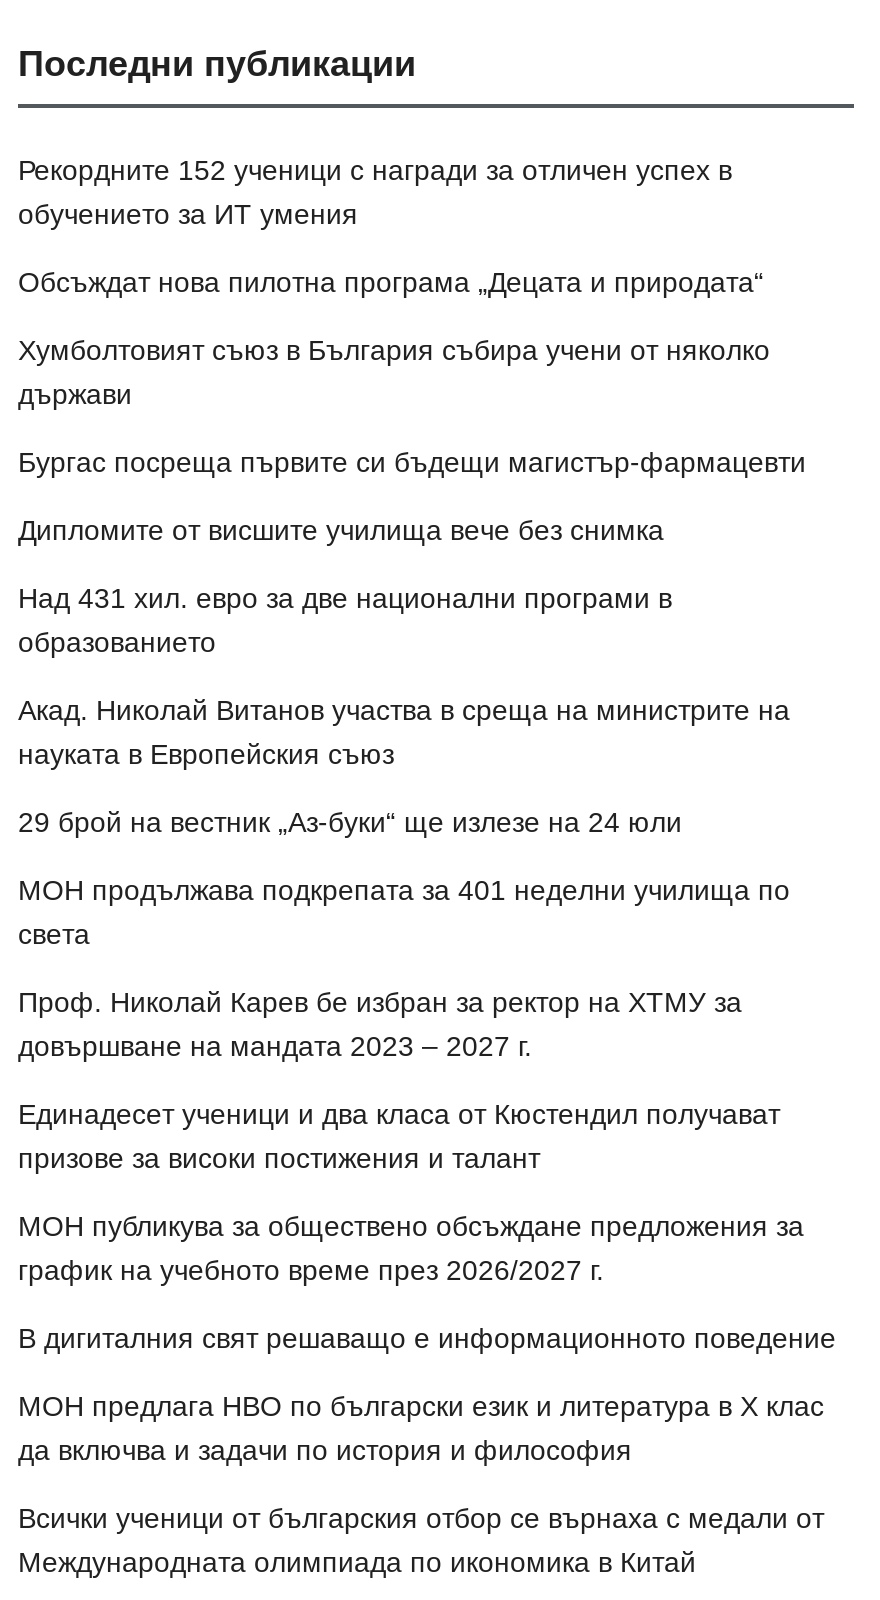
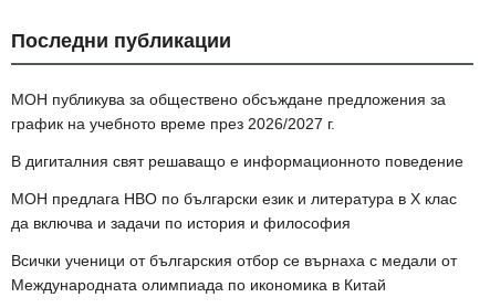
- Рекордните 152 ученици с награди за отличен успех в
- обучението за ИТ умения
- Обсъждат нова пилотна програма „Децата и природата“
- Хумболтовият съюз в България събира учени от няколко
- държави
- Бургас посреща първите си бъдещи магистър-фармацевти
- Дипломите от висшите училища вече без снимка
- Над 431 хил. евро за две национални програми в
- образованието
- Акад. Николай Витанов участва в среща на министрите на
- науката в Европейския съюз
- 29 брой на вестник „Аз-буки“ ще излезе на 24 юли
- МОН продължава подкрепата за 401 неделни училища по
- света
- Проф. Николай Карев бе избран за ректор на ХТМУ за
- довършване на мандата 2023 – 2027 г.
- Единадесет ученици и два класа от Кюстендил получават
- призове за високи постижения и талант
